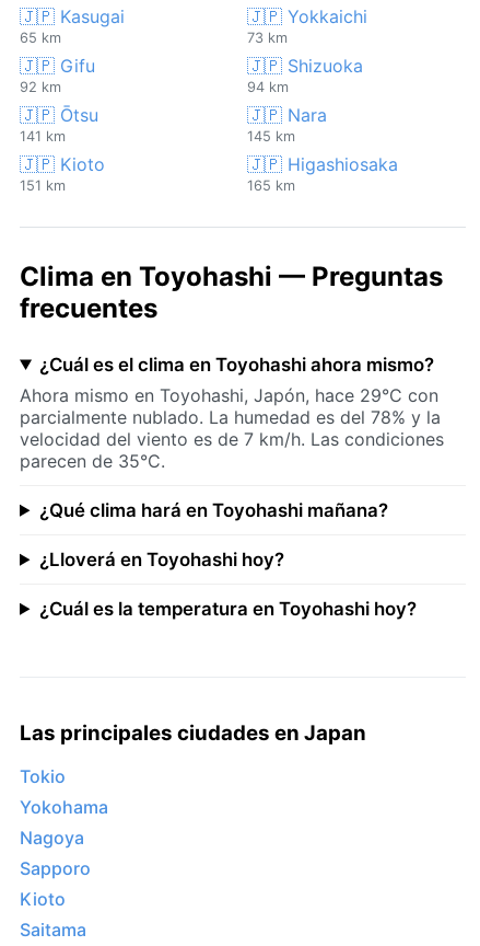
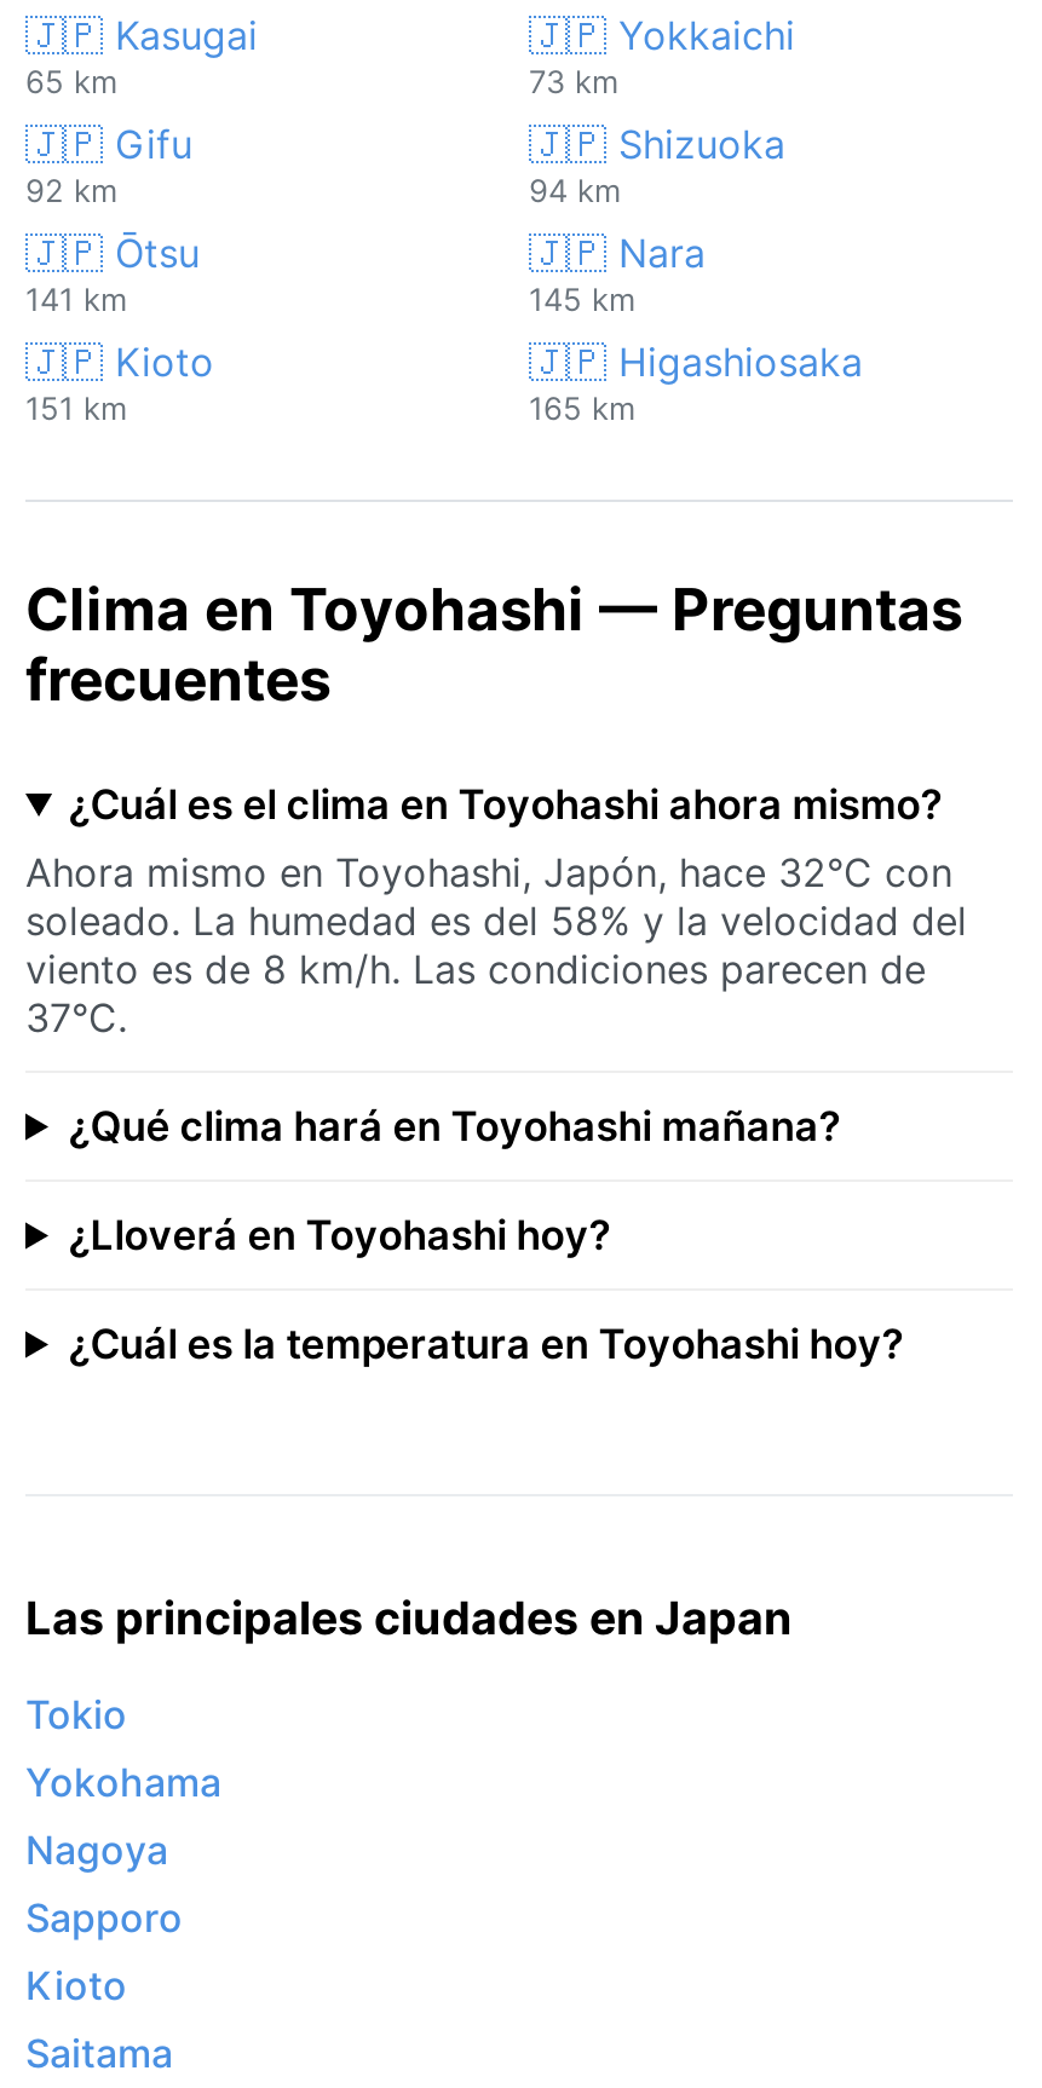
- Ahora mismo en Toyohashi, Japón, hace 29°C con
- parcialmente nublado. La humedad es del 78% y la
- velocidad del viento es de 7 km/h. Las condiciones
- parecen de 35°C.
+ Ahora mismo en Toyohashi, Japón, hace 32°C con
+ soleado. La humedad es del 58% y la velocidad del
+ viento es de 8 km/h. Las condiciones parecen de
+ 37°C.
